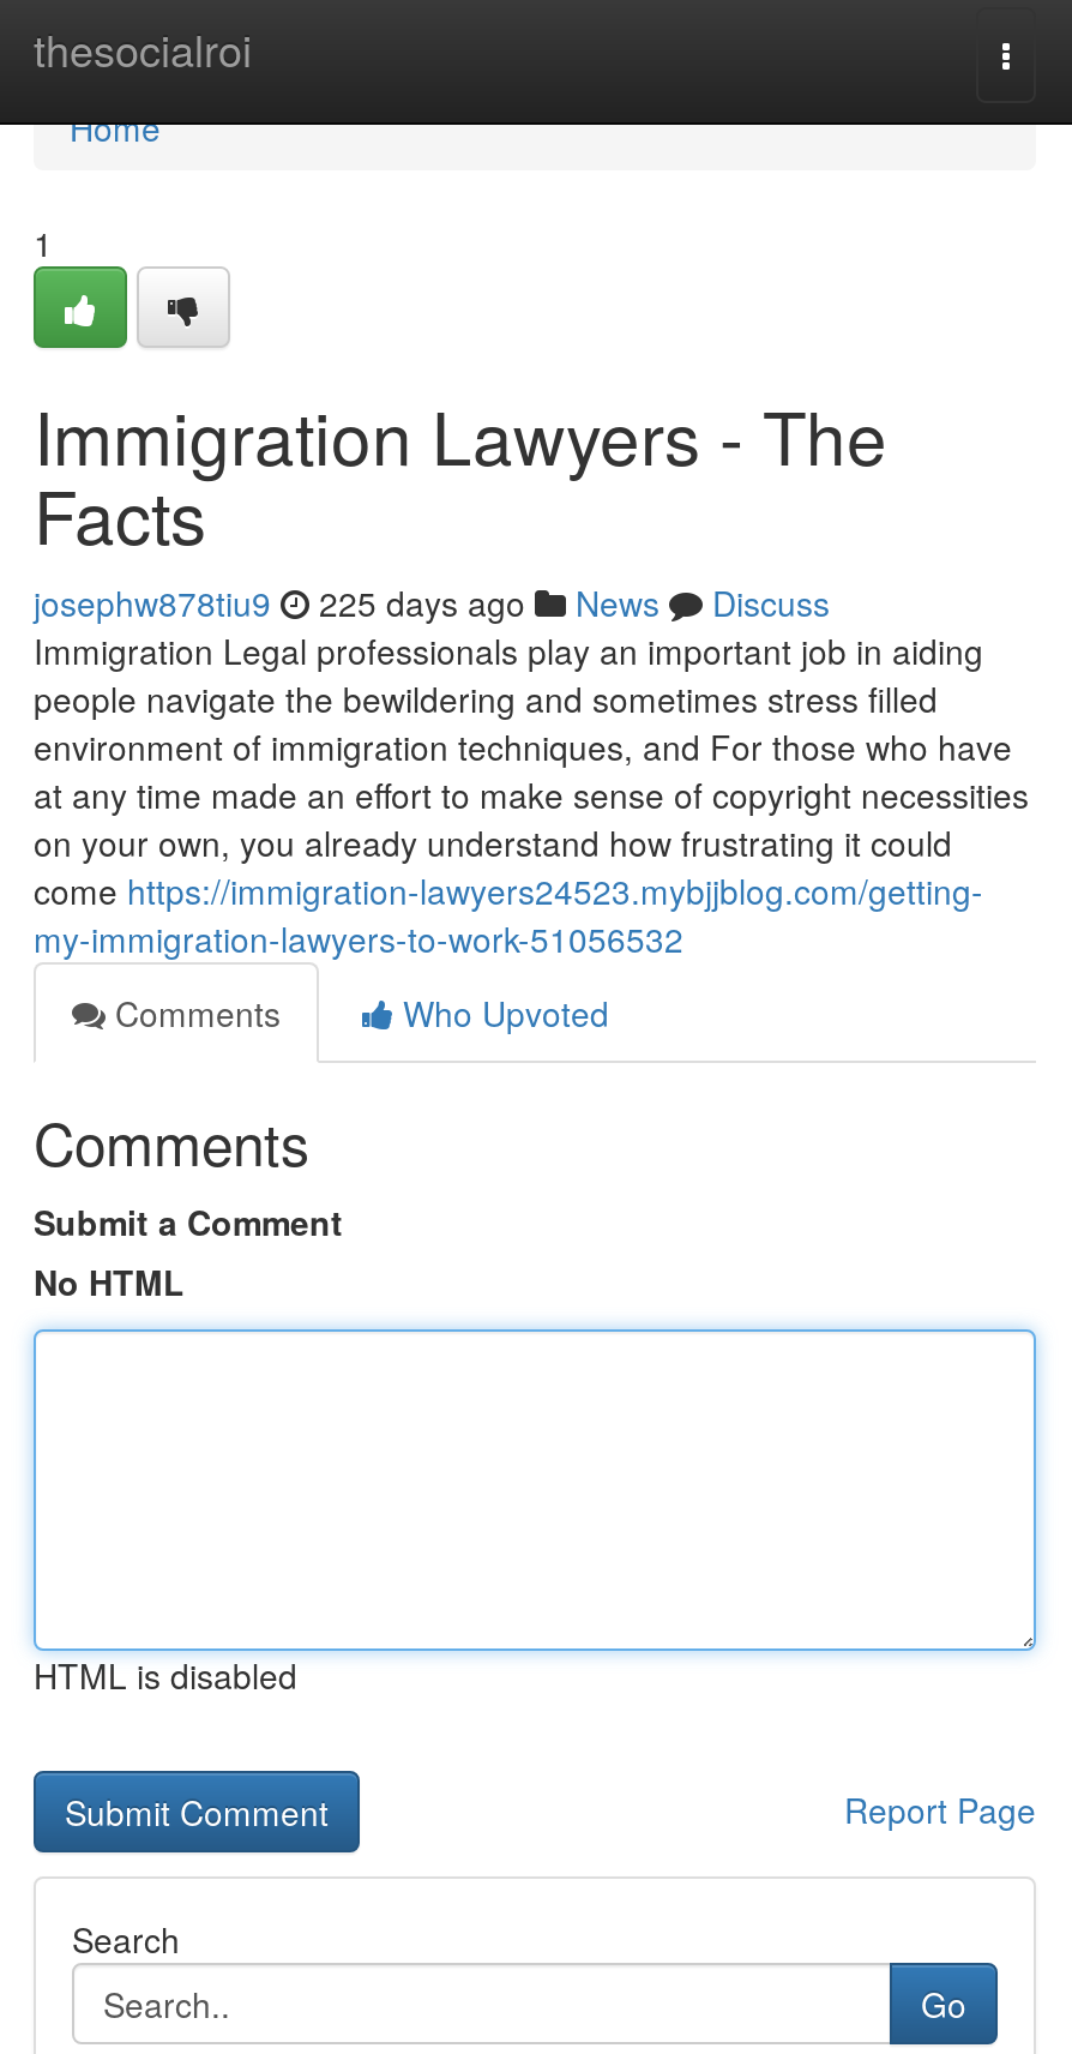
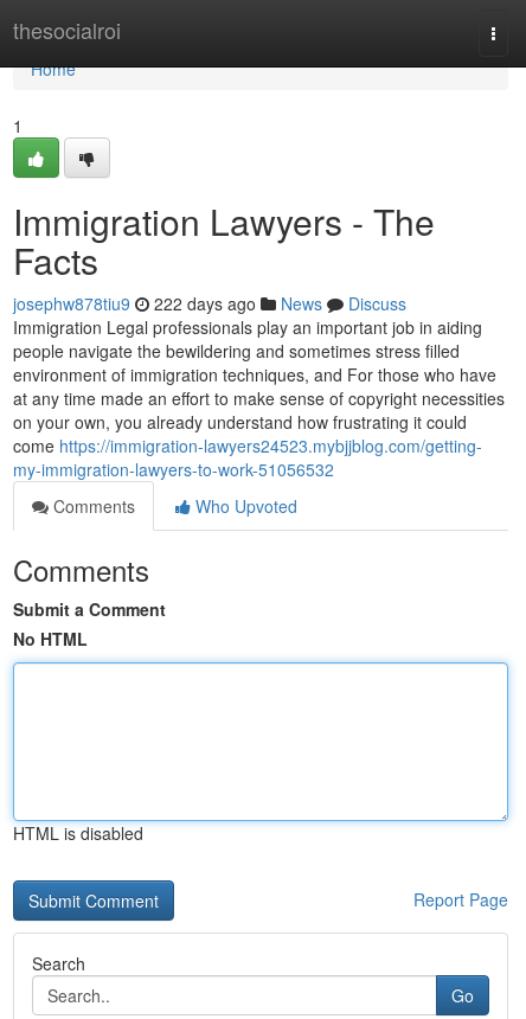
- josephw878tiu9 225 days ago News Discuss
+ josephw878tiu9 222 days ago News Discuss
